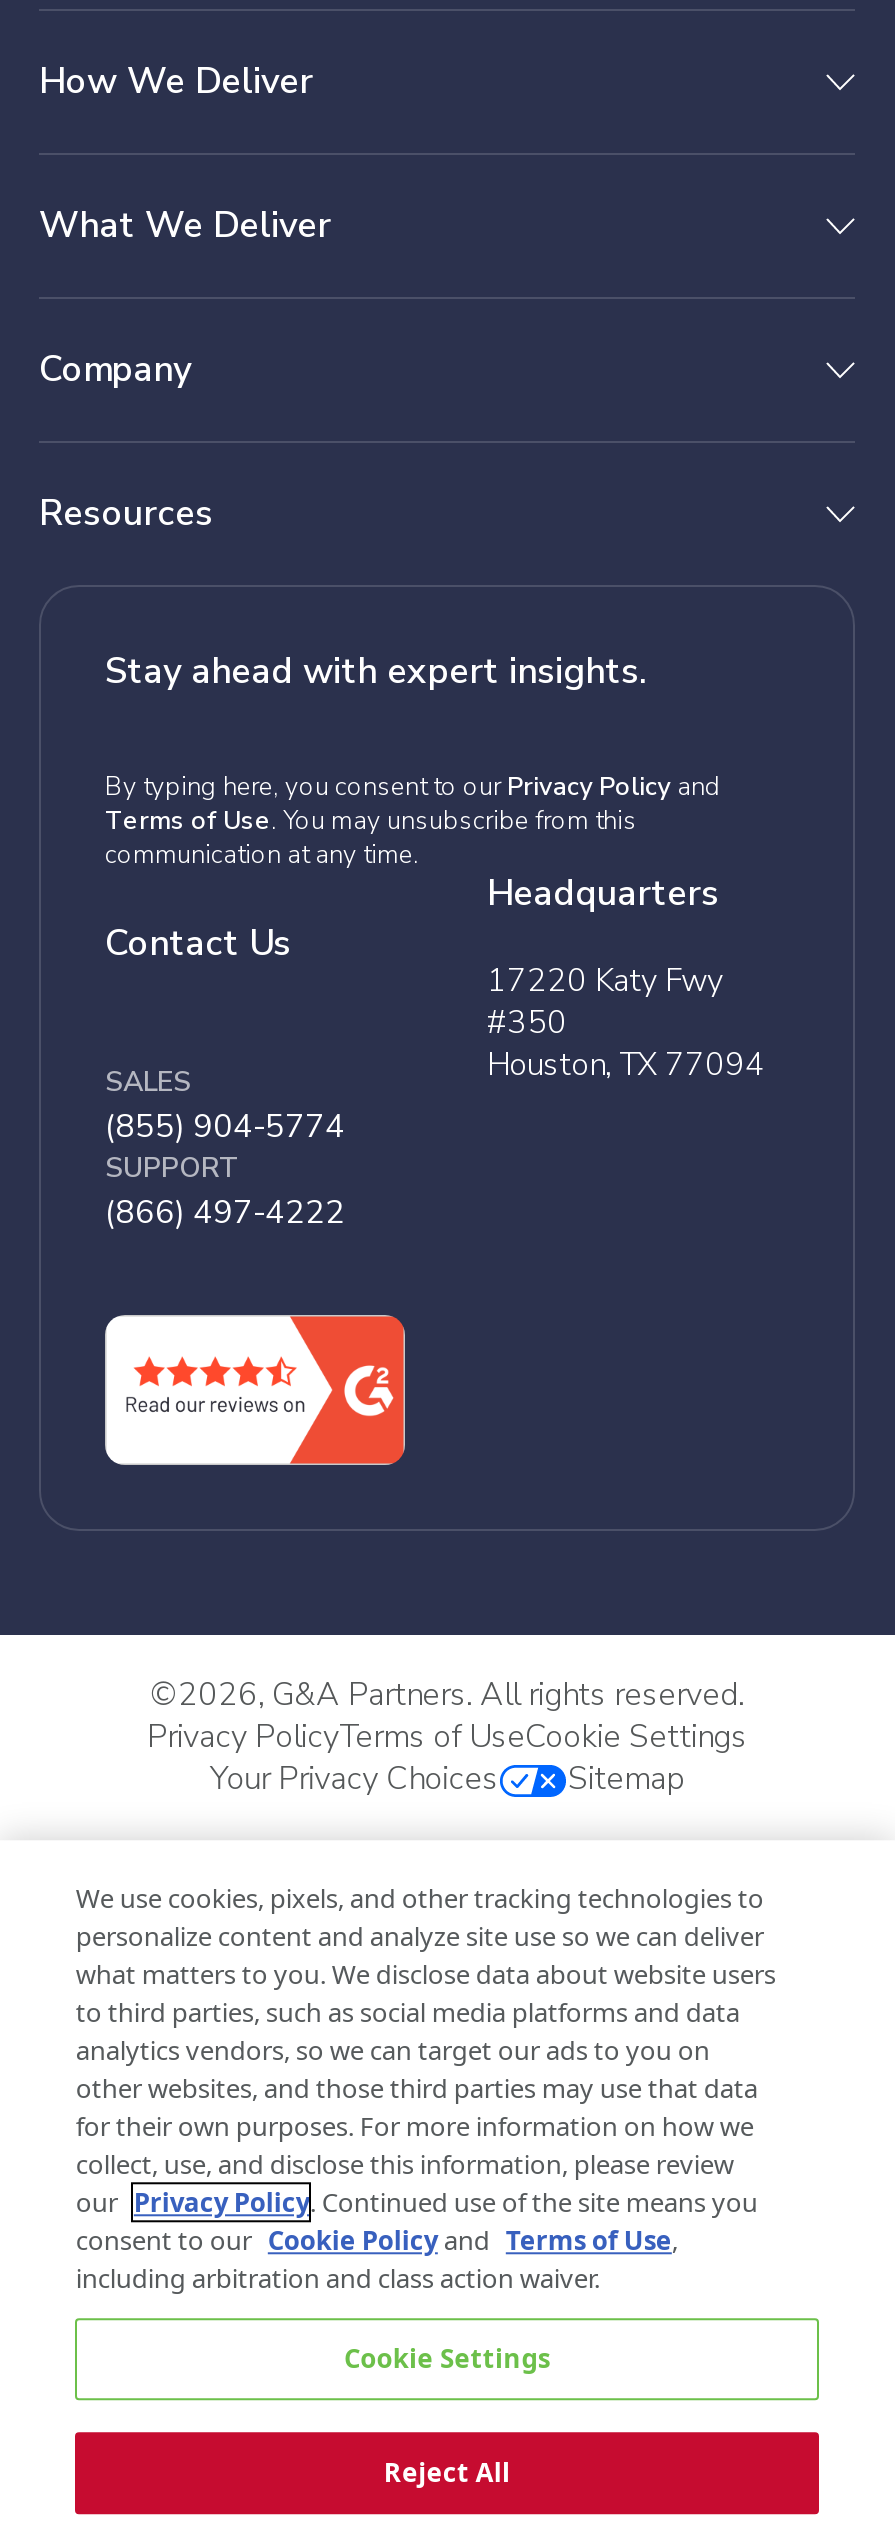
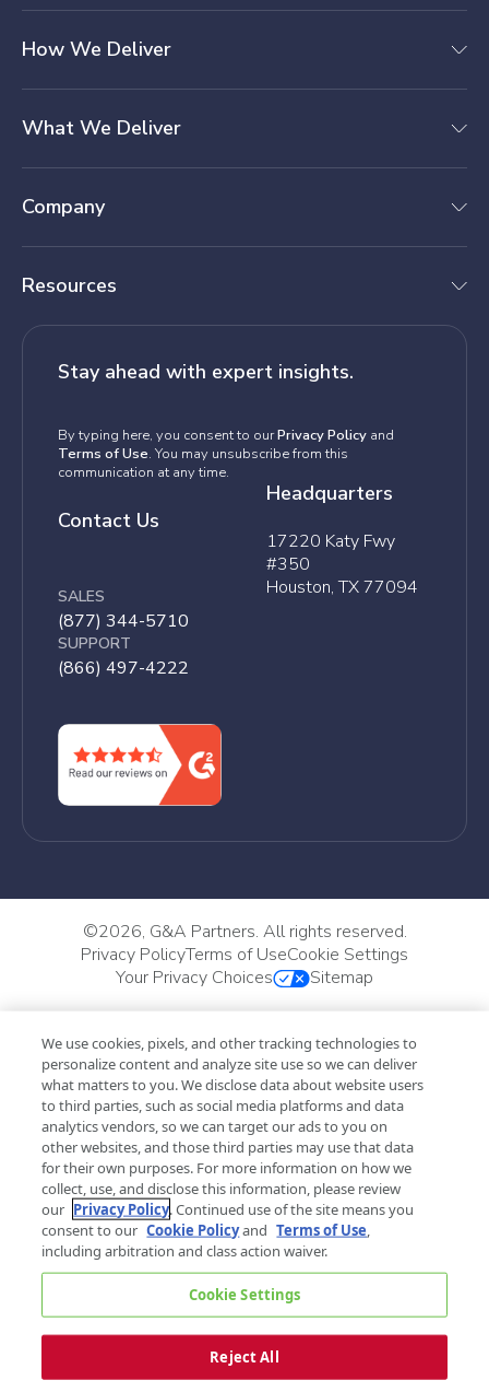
- (855) 904-5774
+ (877) 344-5710
